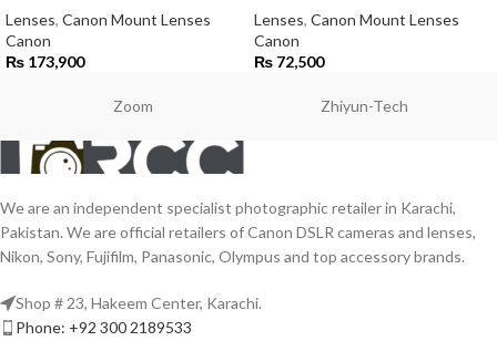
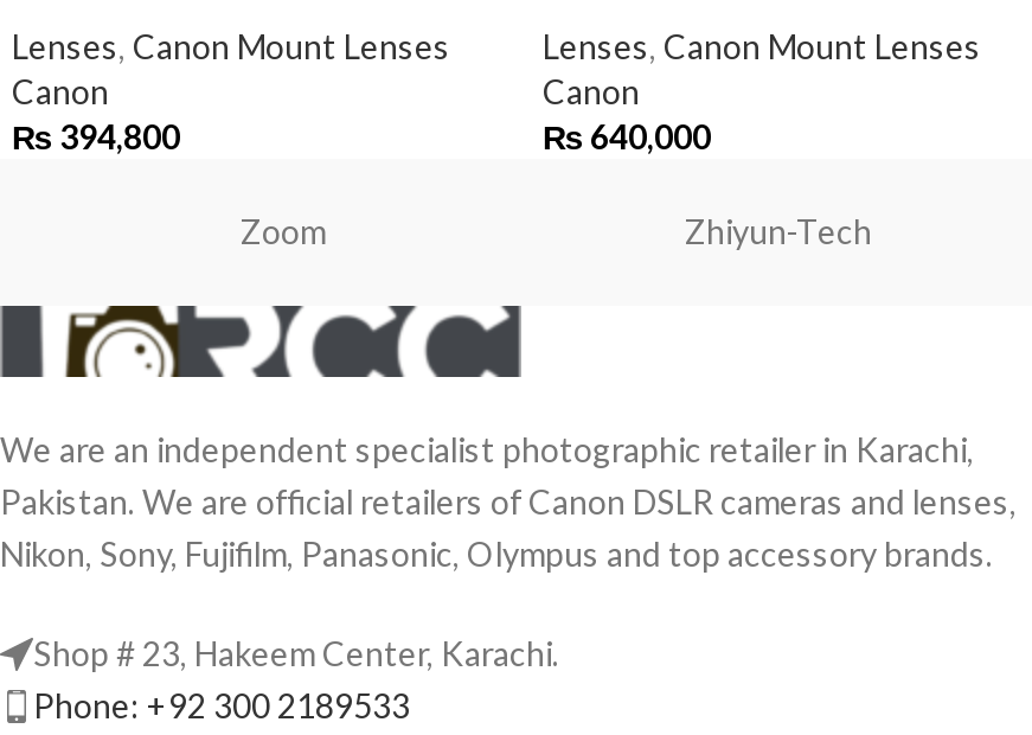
- ₨ 173,900
+ ₨ 394,800

- ₨ 72,500
+ ₨ 640,000
